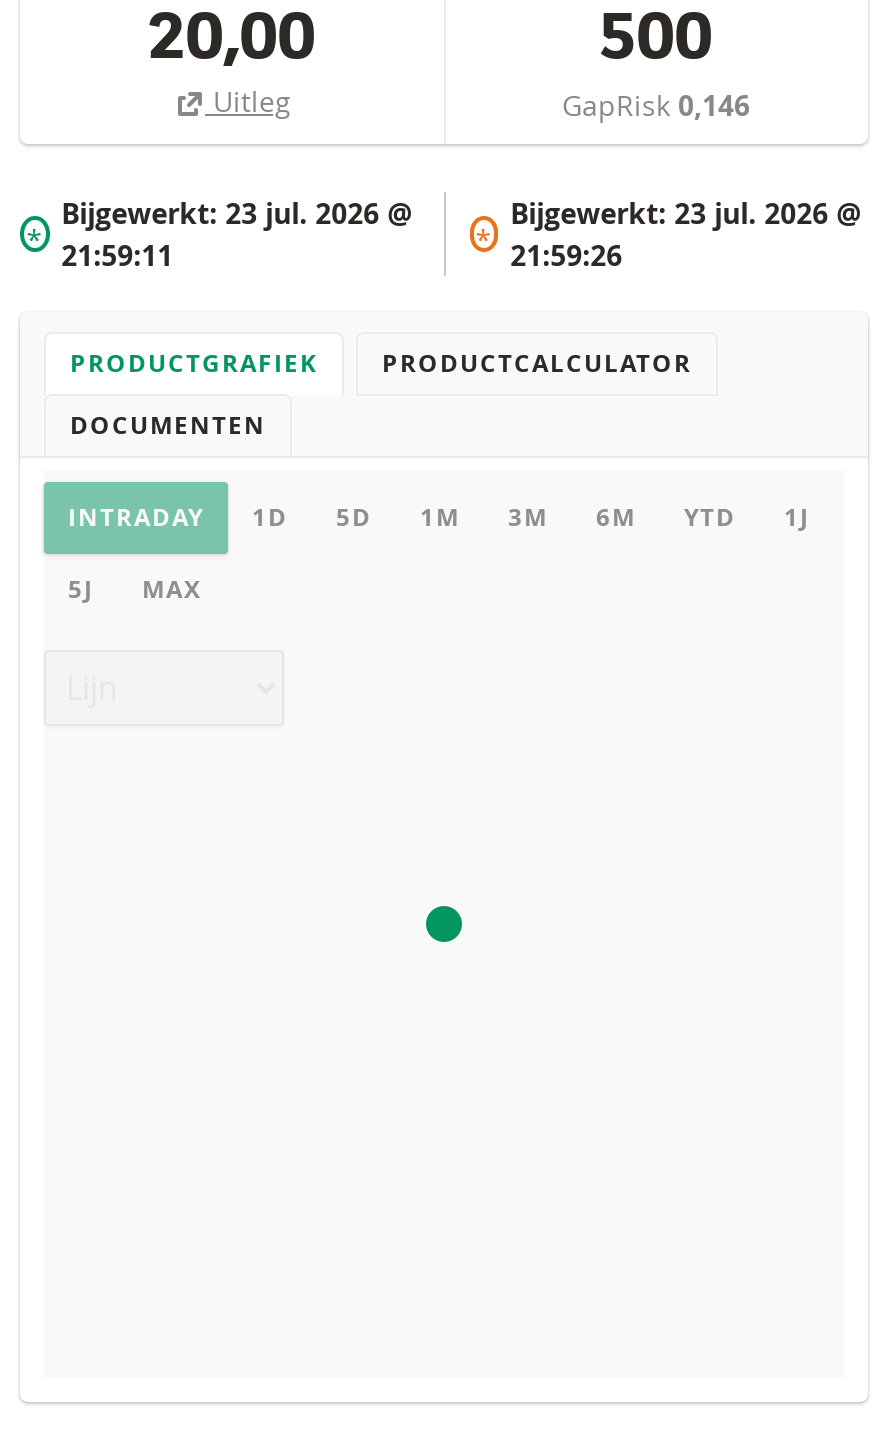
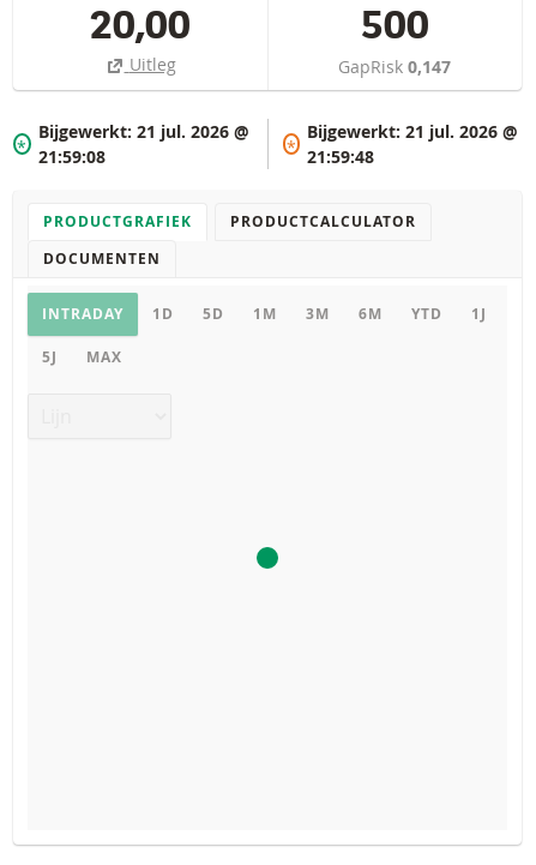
- GapRisk 0,146
+ GapRisk 0,147

- Bijgewerkt: 23 jul. 2026 @
+ Bijgewerkt: 21 jul. 2026 @

- Bijgewerkt: 23 jul. 2026 @
+ Bijgewerkt: 21 jul. 2026 @

- 21:59:11
+ 21:59:08

- 21:59:26
+ 21:59:48
